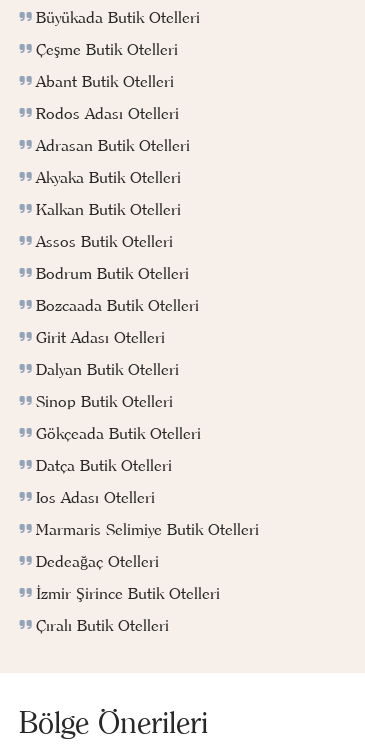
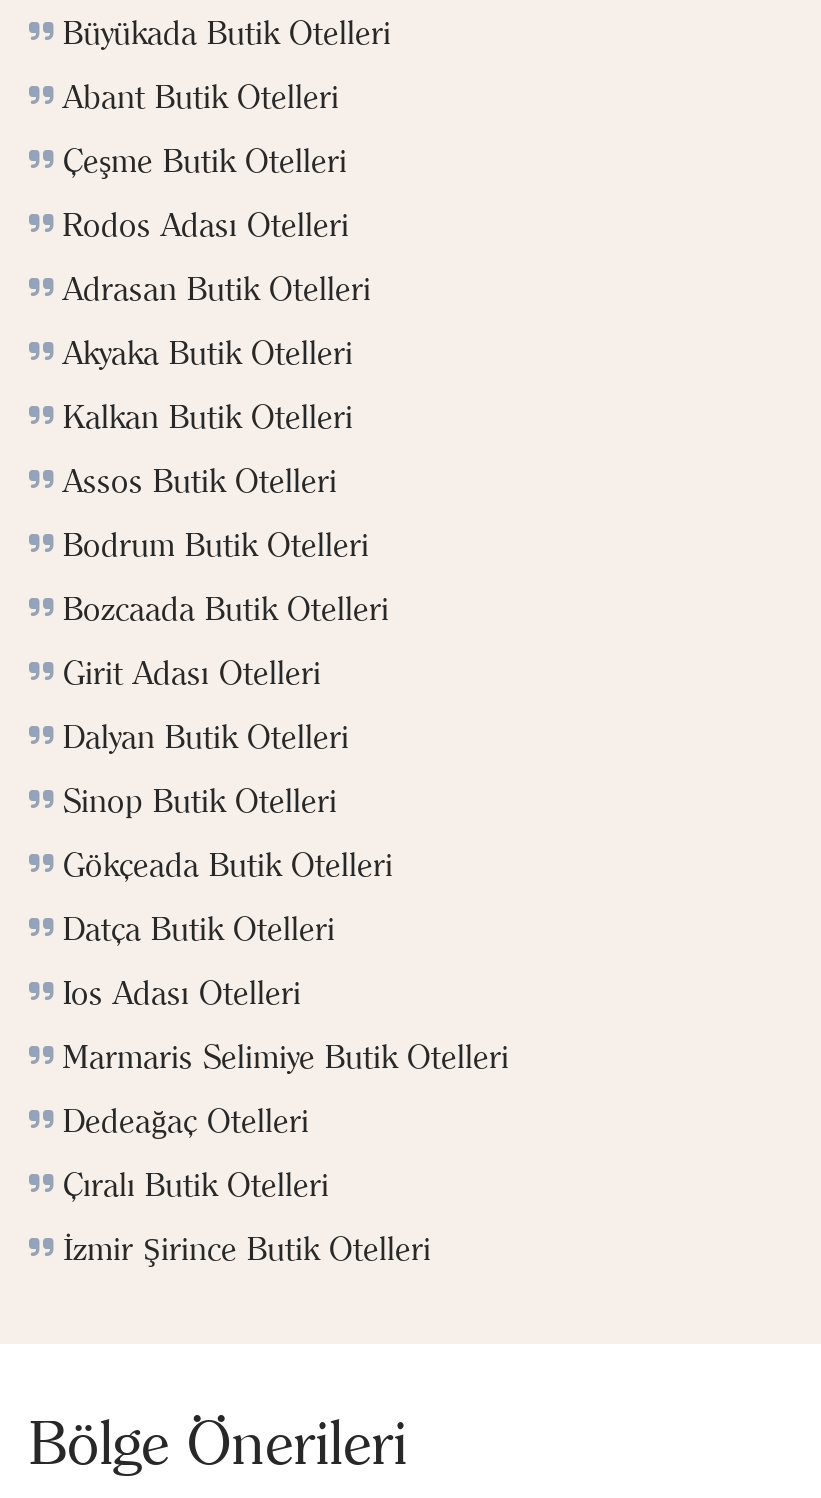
moved down: Çeşme Butik Otelleri

moved up: Abant Butik Otelleri

moved down: İzmir Şirince Butik Otelleri

moved up: Çıralı Butik Otelleri
